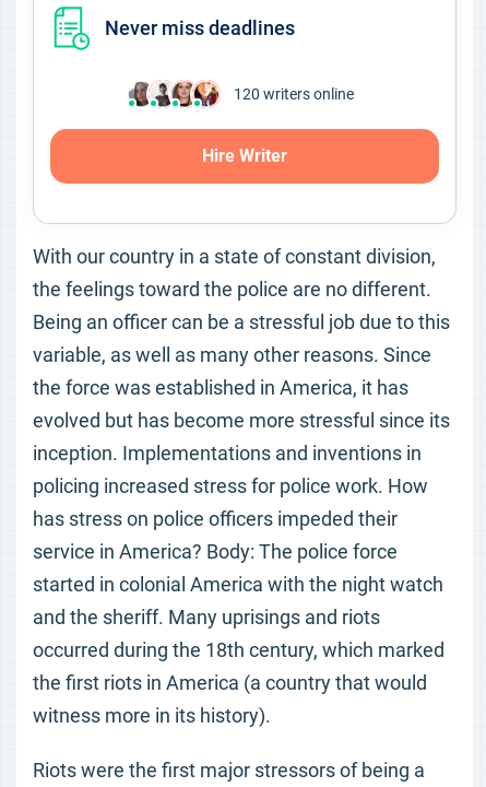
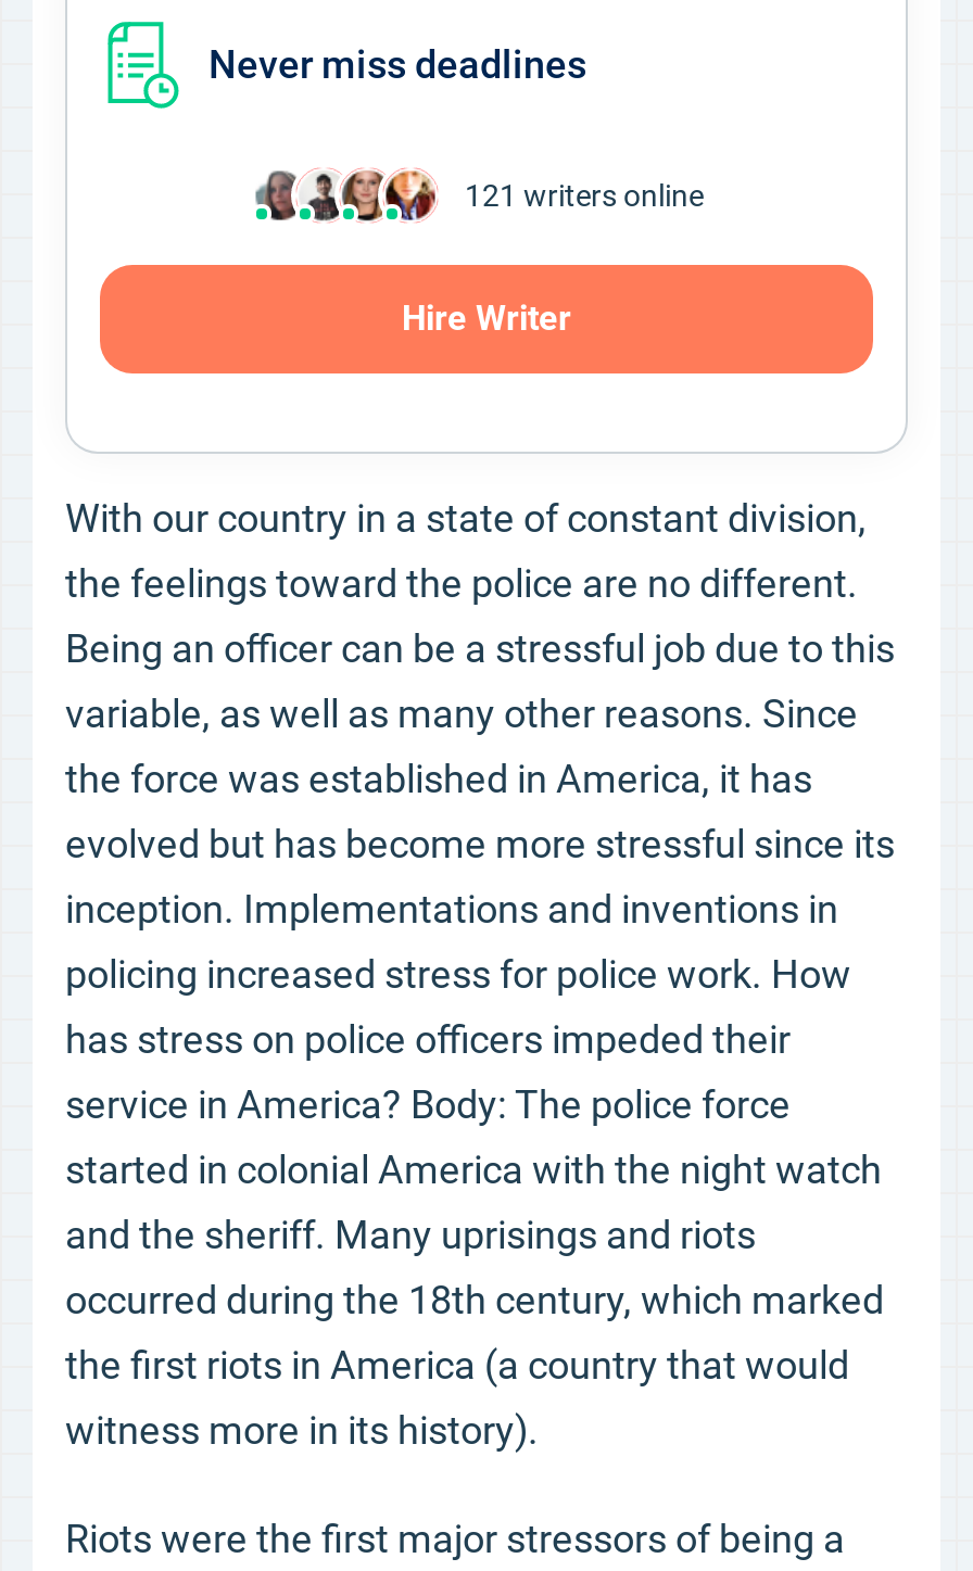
- 120 writers online
+ 121 writers online
